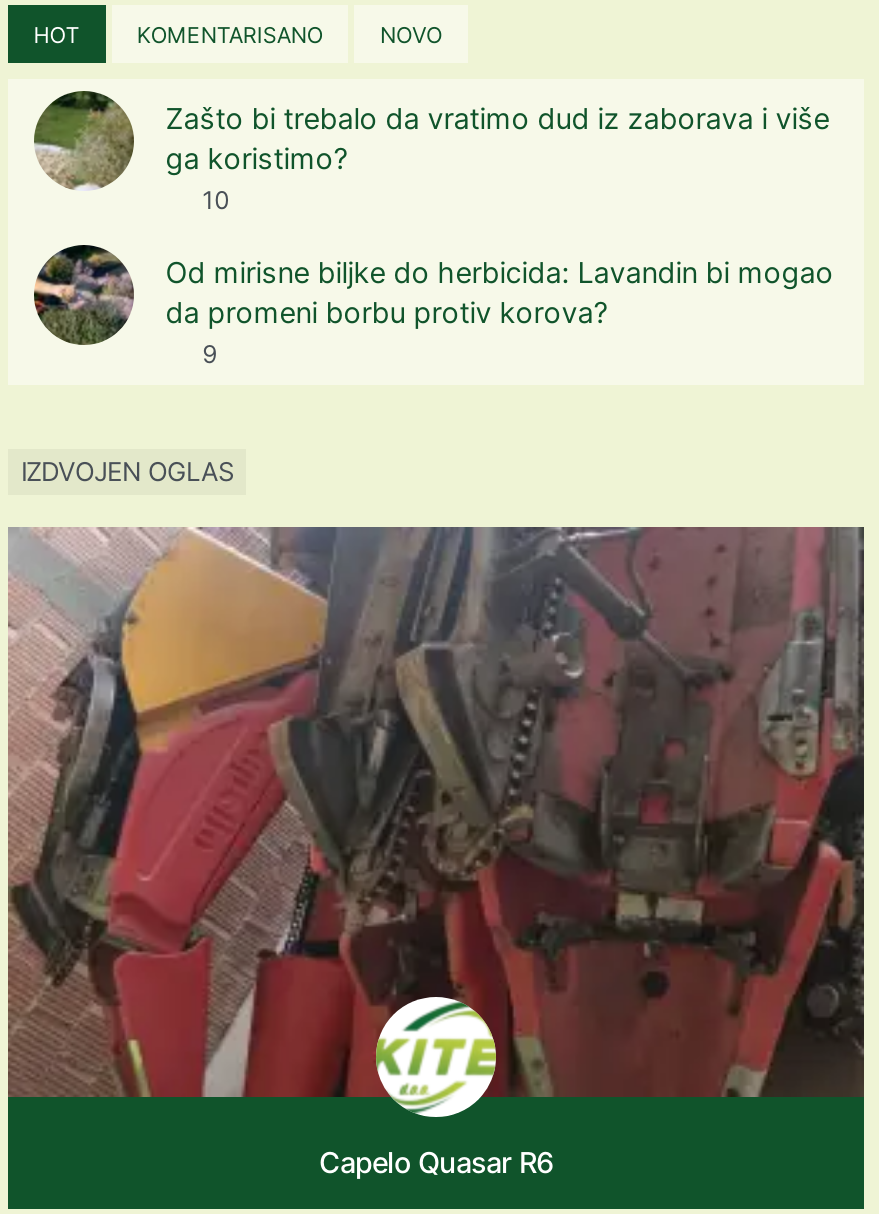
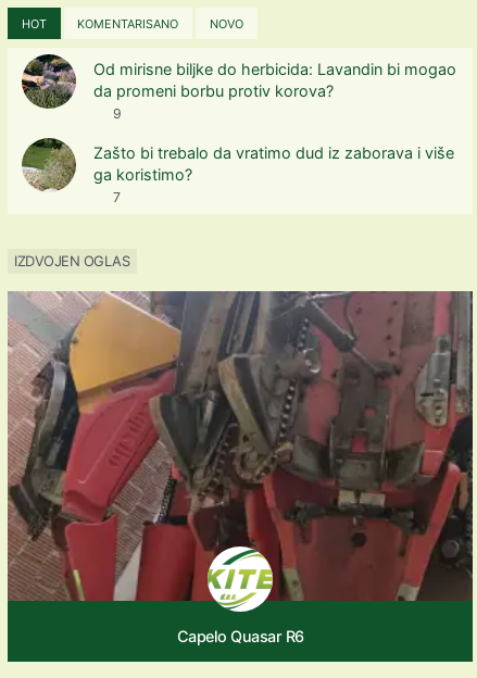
moved down: [image] | Zašto bi trebalo da vratimo dud iz zaborava i više | ga koristimo?

- 10

moved up: [image] | Od mirisne biljke do herbicida: Lavandin bi mogao | da promeni borbu protiv korova? | 9

+ 7
